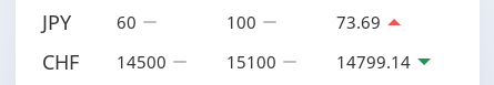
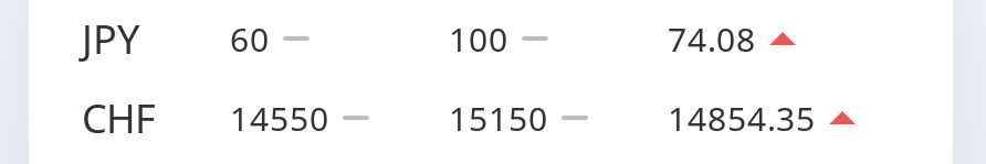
- 73.69
+ 74.08

- CHF 14500
+ CHF 14550

- 15100
+ 15150

- 14799.14
+ 14854.35
